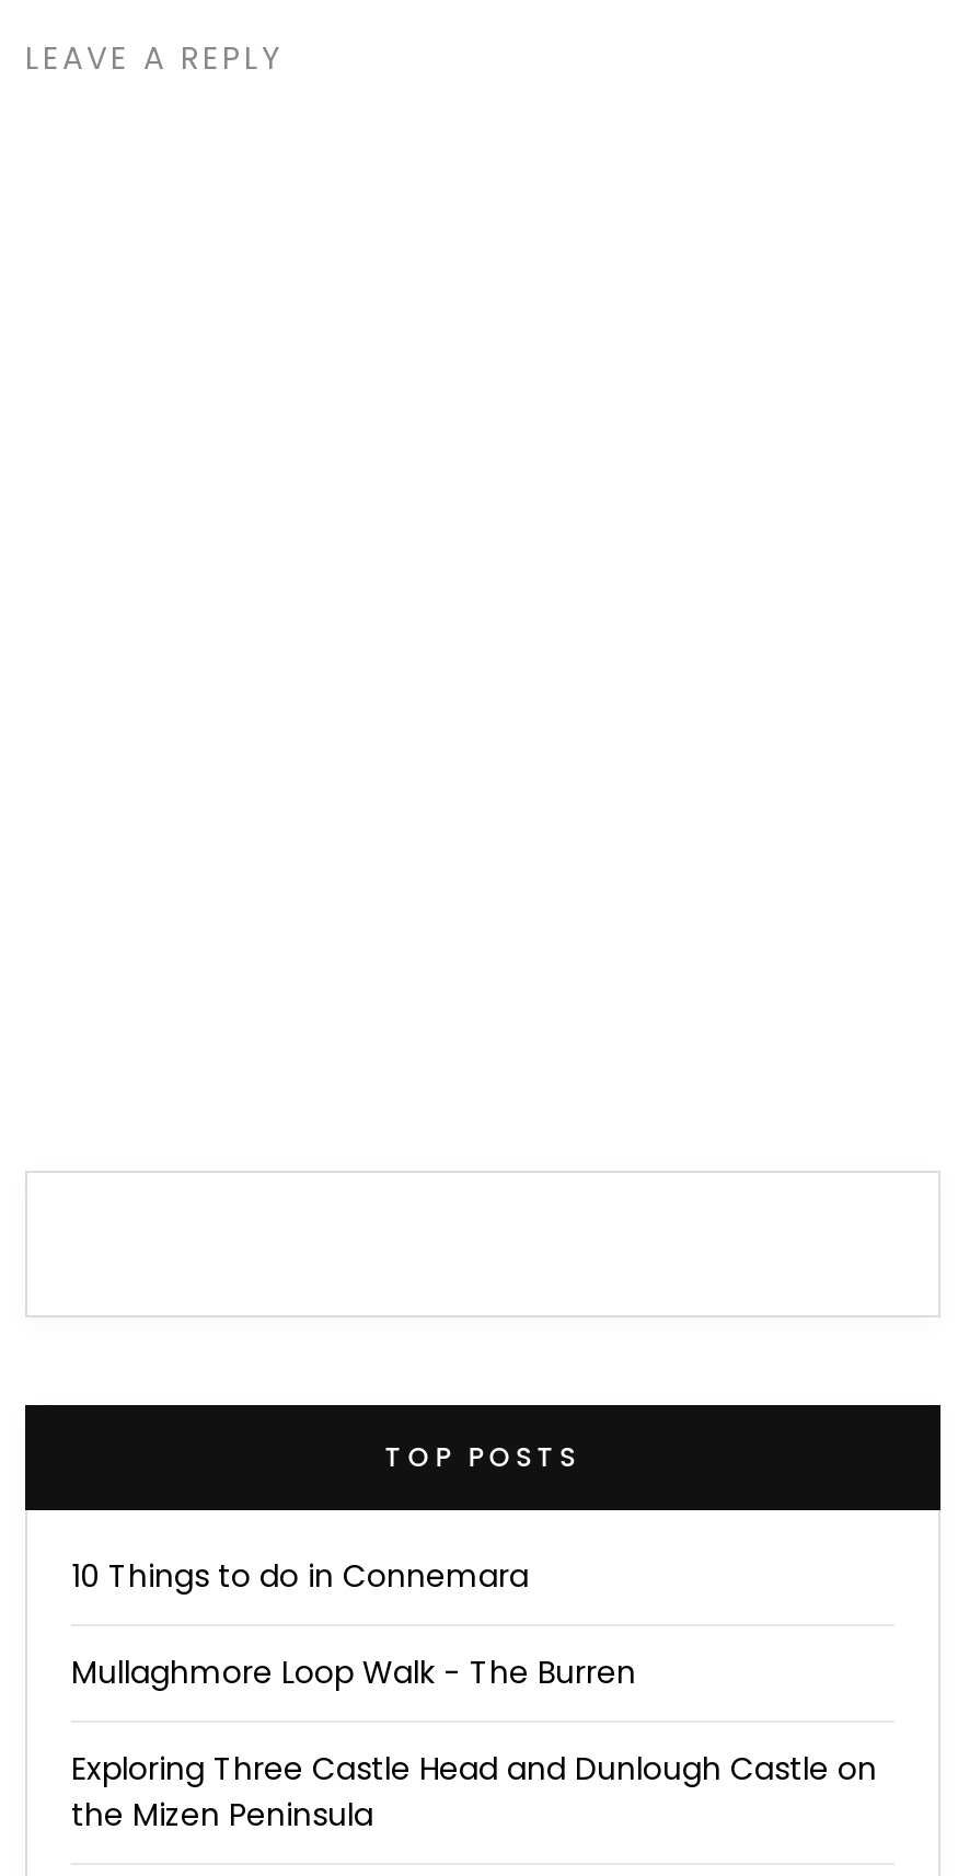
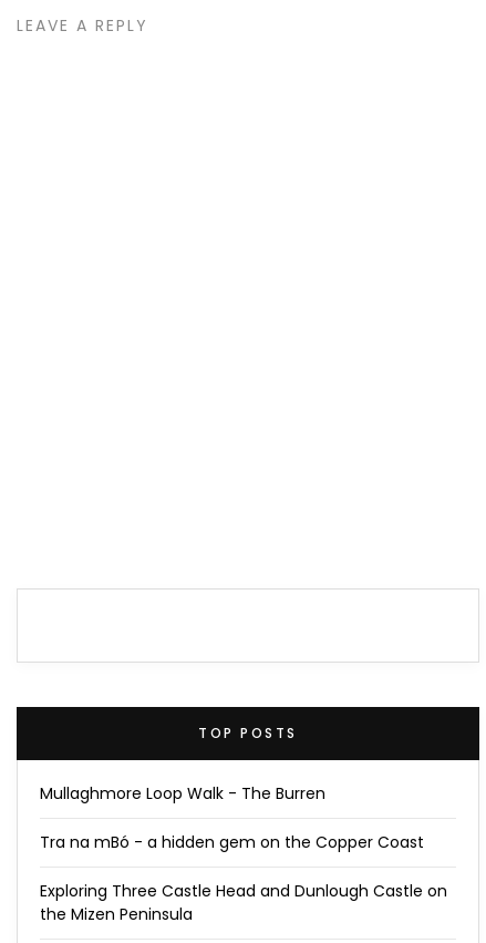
- 10 Things to do in Connemara

moved up: Mullaghmore Loop Walk - The Burren

+ Tra na mBó - a hidden gem on the Copper Coast
